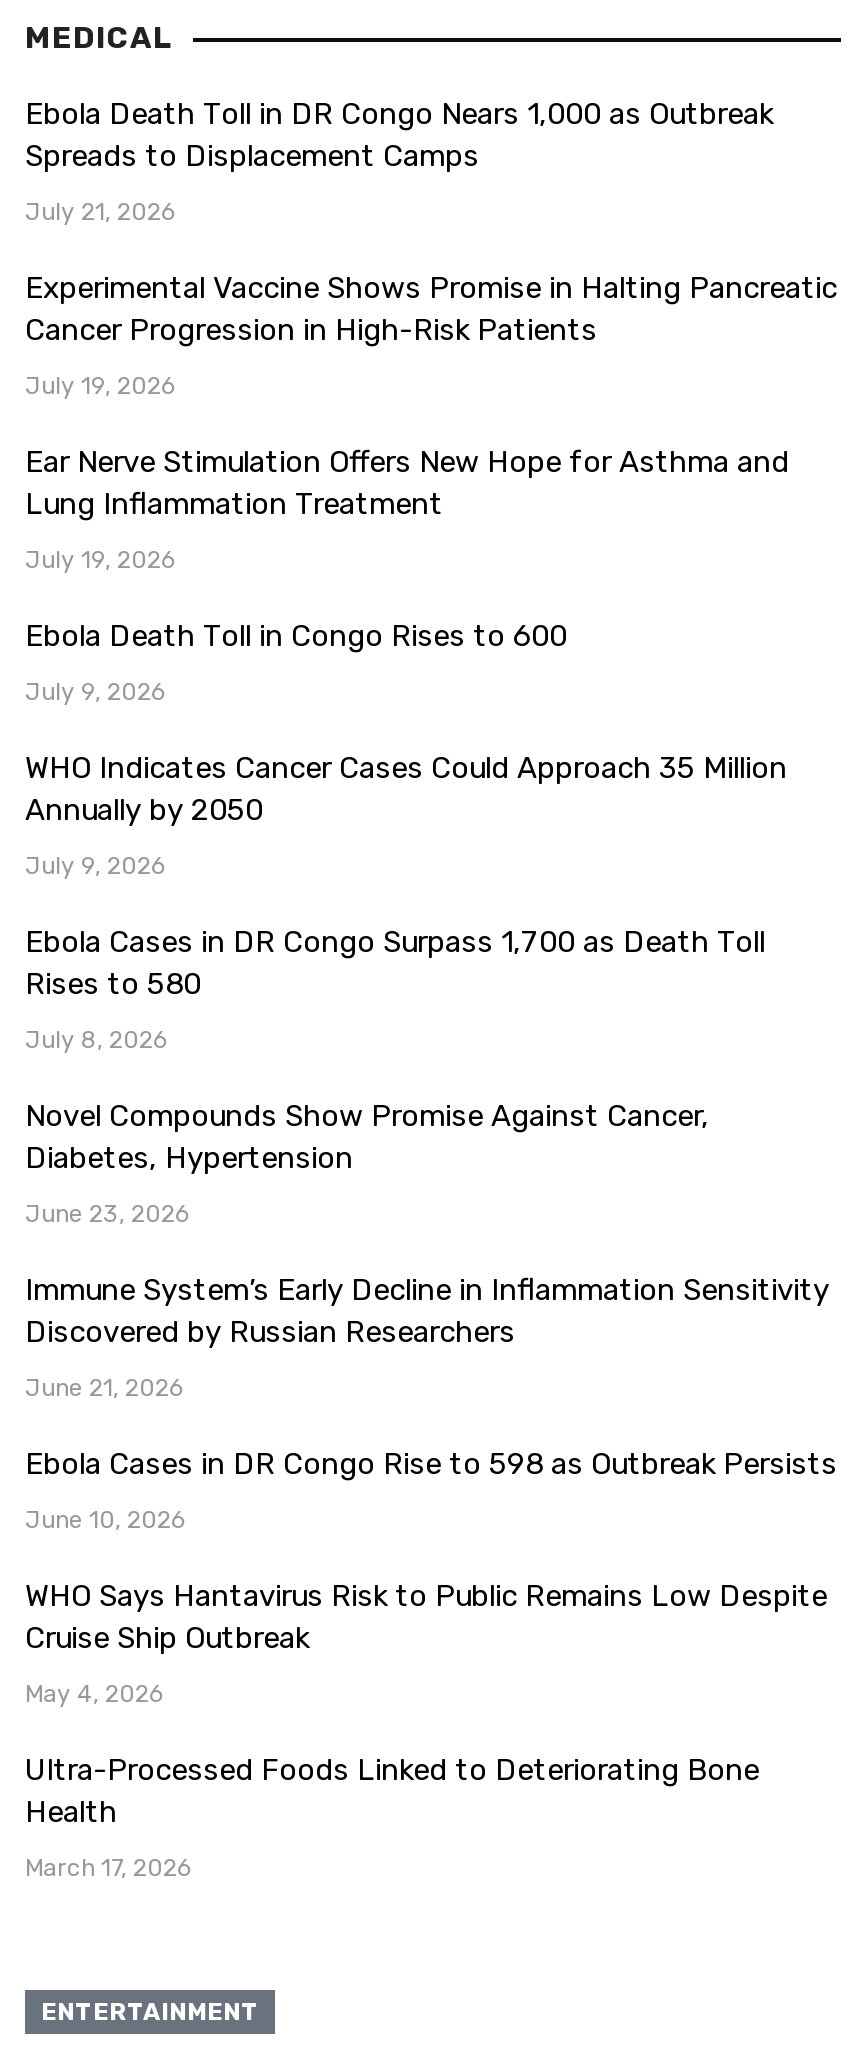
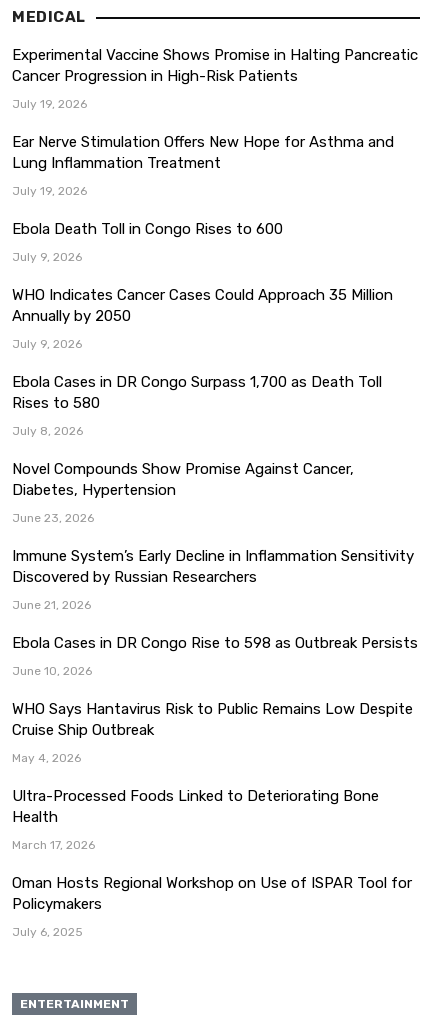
- Ebola Death Toll in DR Congo Nears 1,000 as Outbreak
- Spreads to Displacement Camps
- July 21, 2026

moved up: Experimental Vaccine Shows Promise in Halting Pancreatic | Cancer Progression in High-Risk Patients | July 19, 2026 | ... | Health | March 17, 2026

+ Oman Hosts Regional Workshop on Use of ISPAR Tool for
+ Policymakers
+ July 6, 2025
